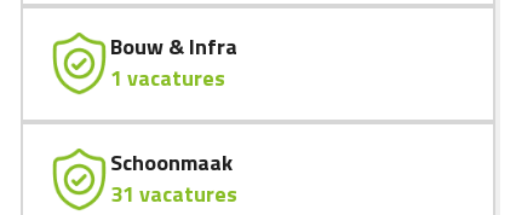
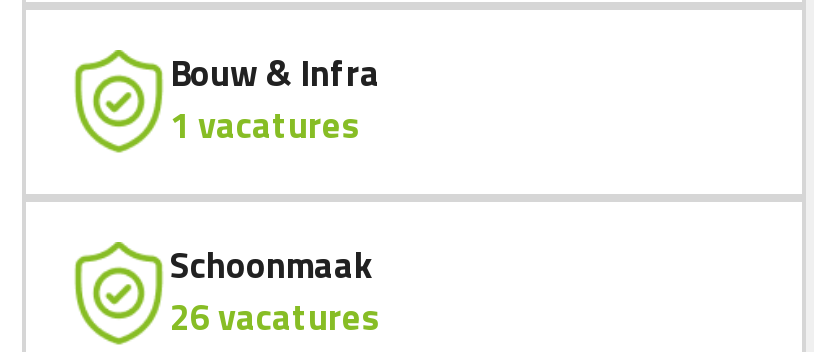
- 31 vacatures
+ 26 vacatures
